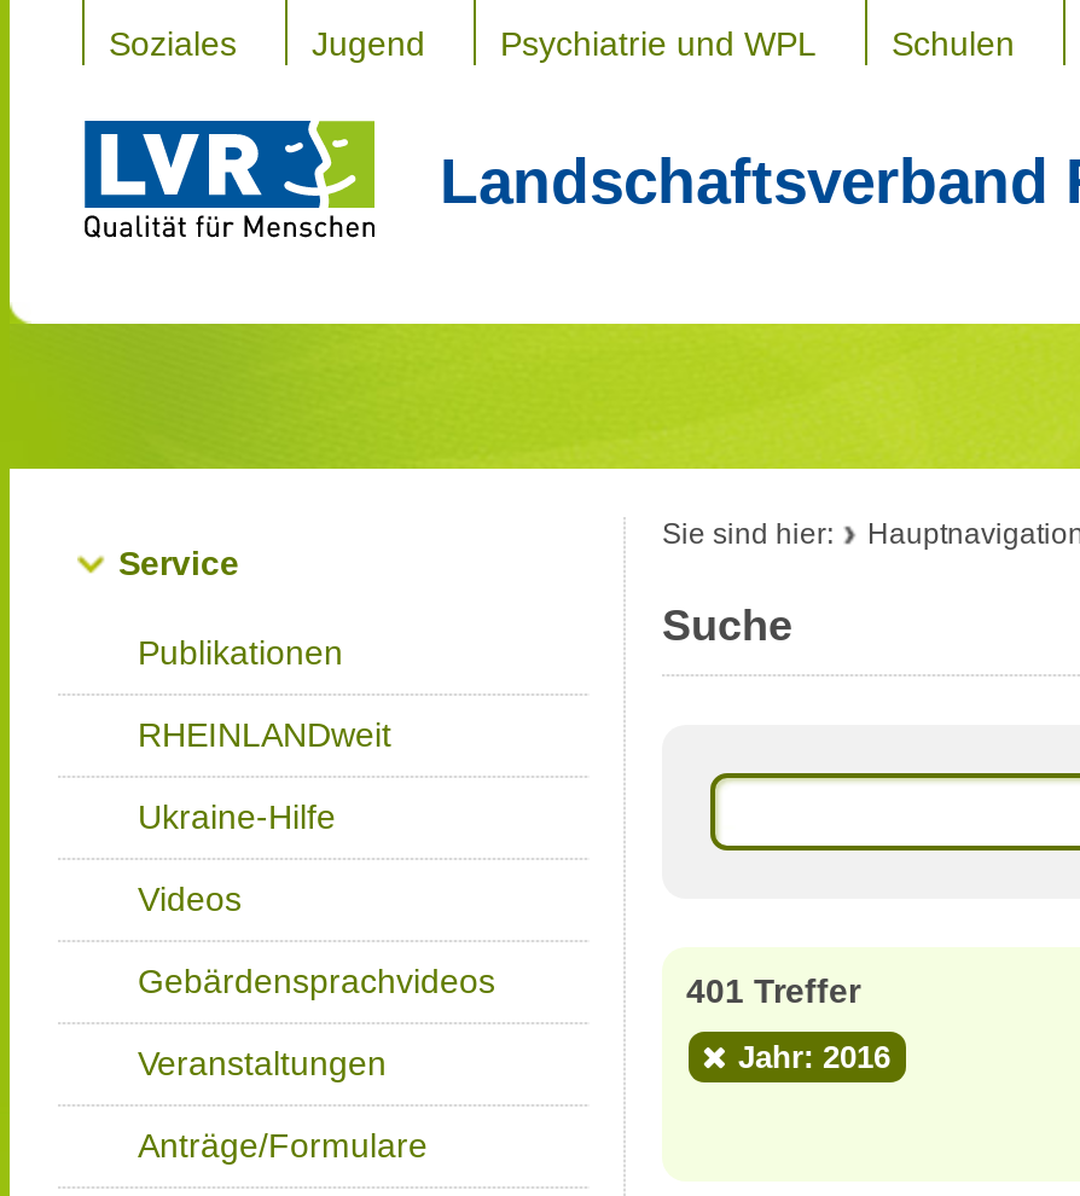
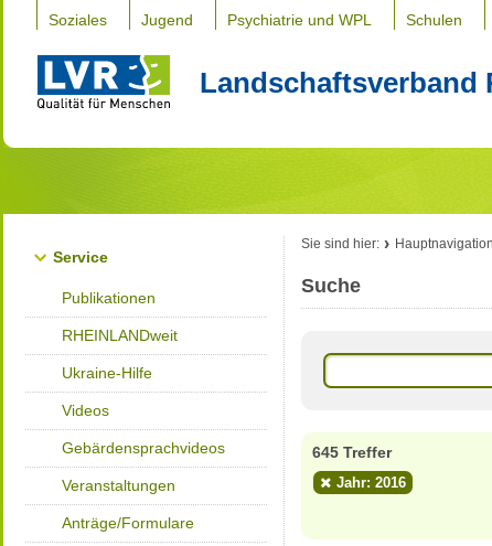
- 401 Treffer
+ 645 Treffer
